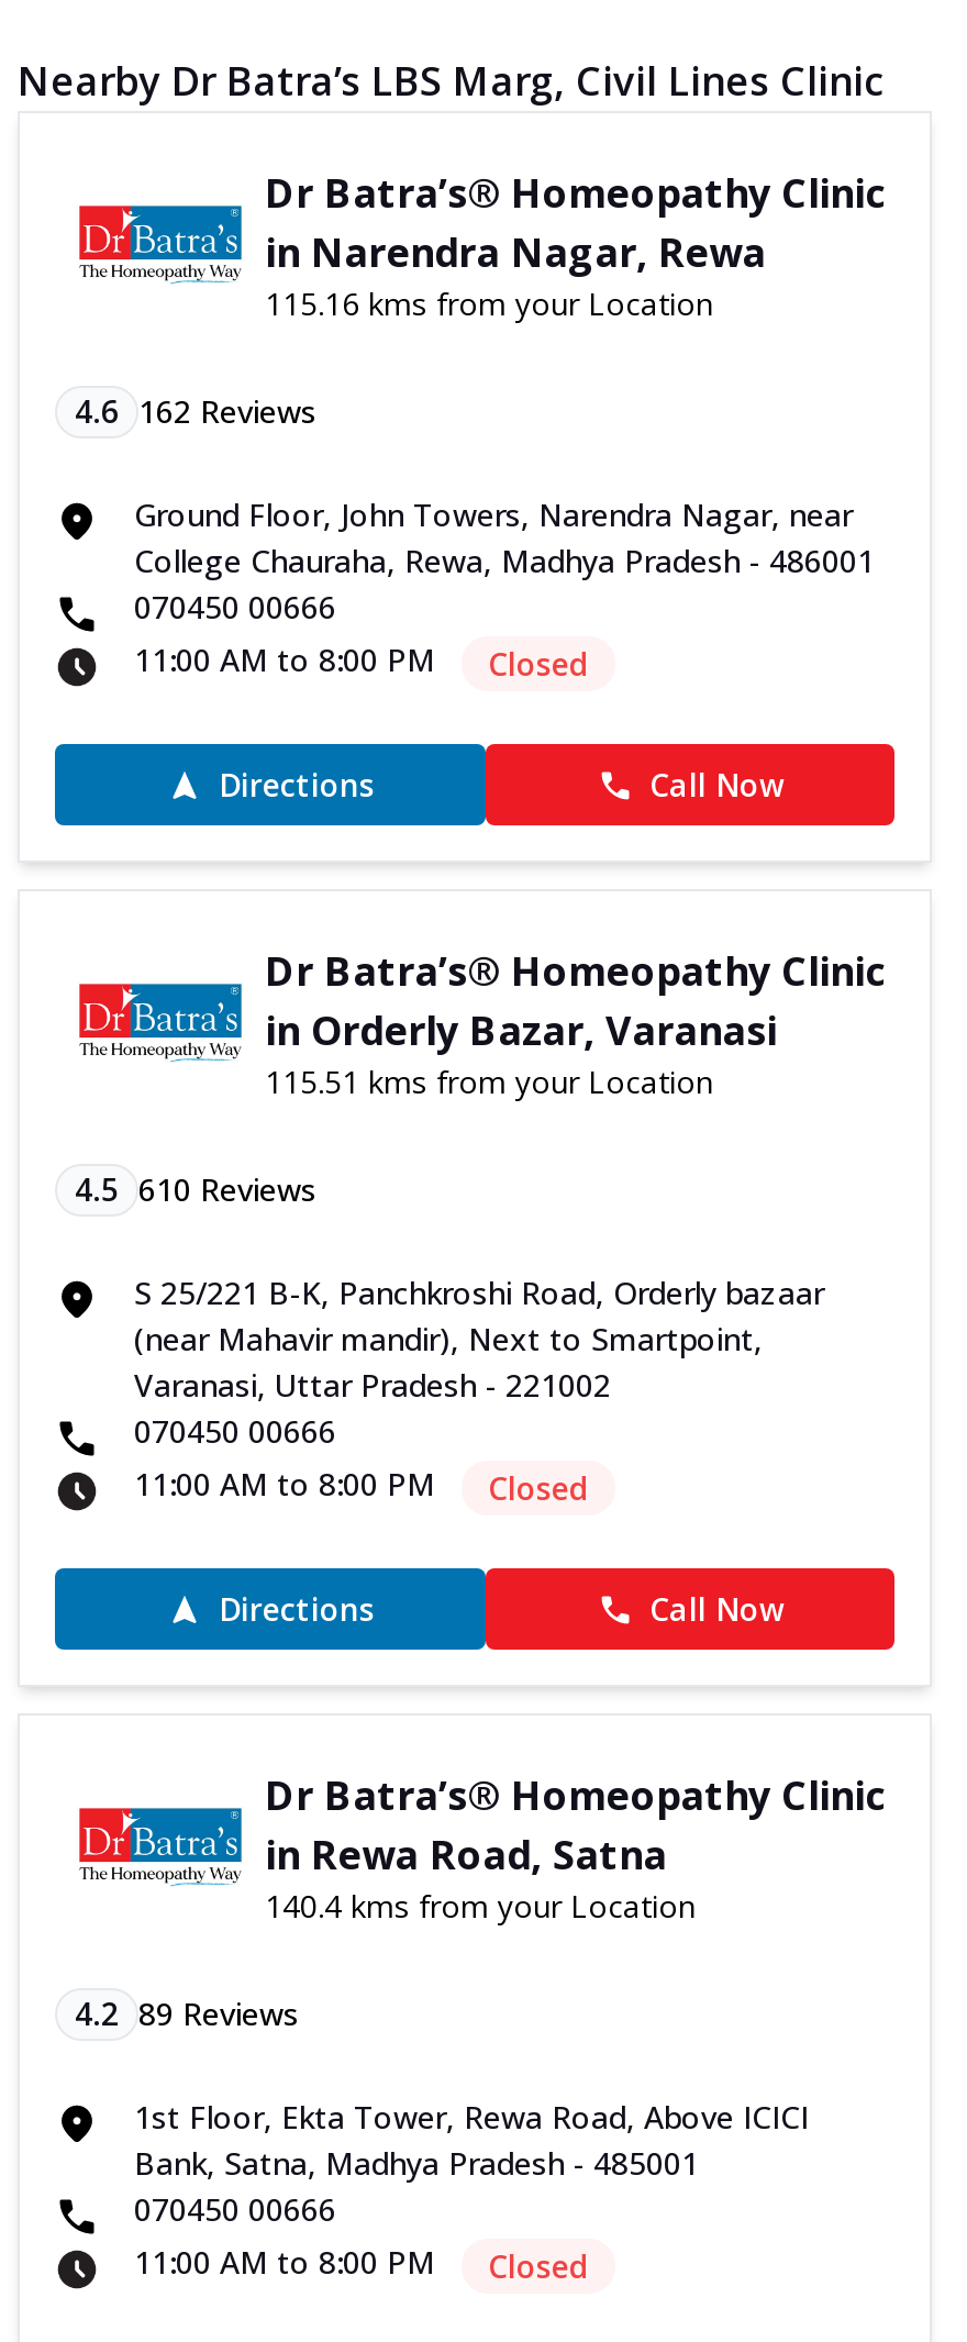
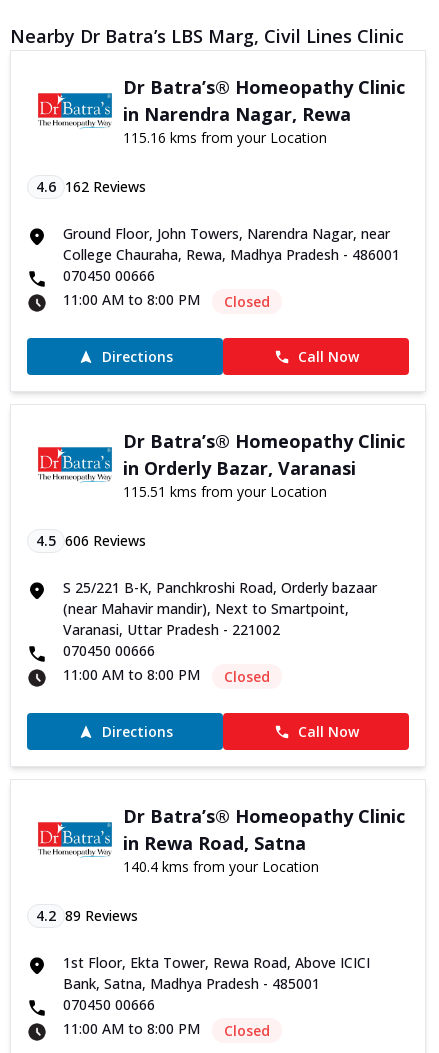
- 4.5 610 Reviews
+ 4.5 606 Reviews
